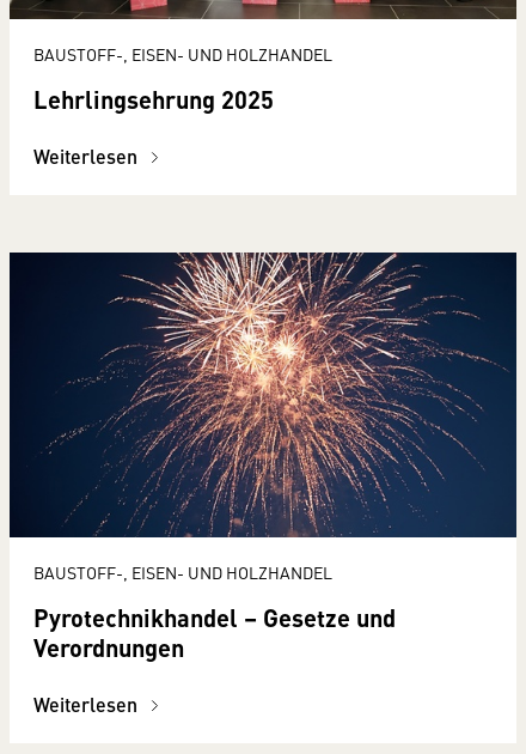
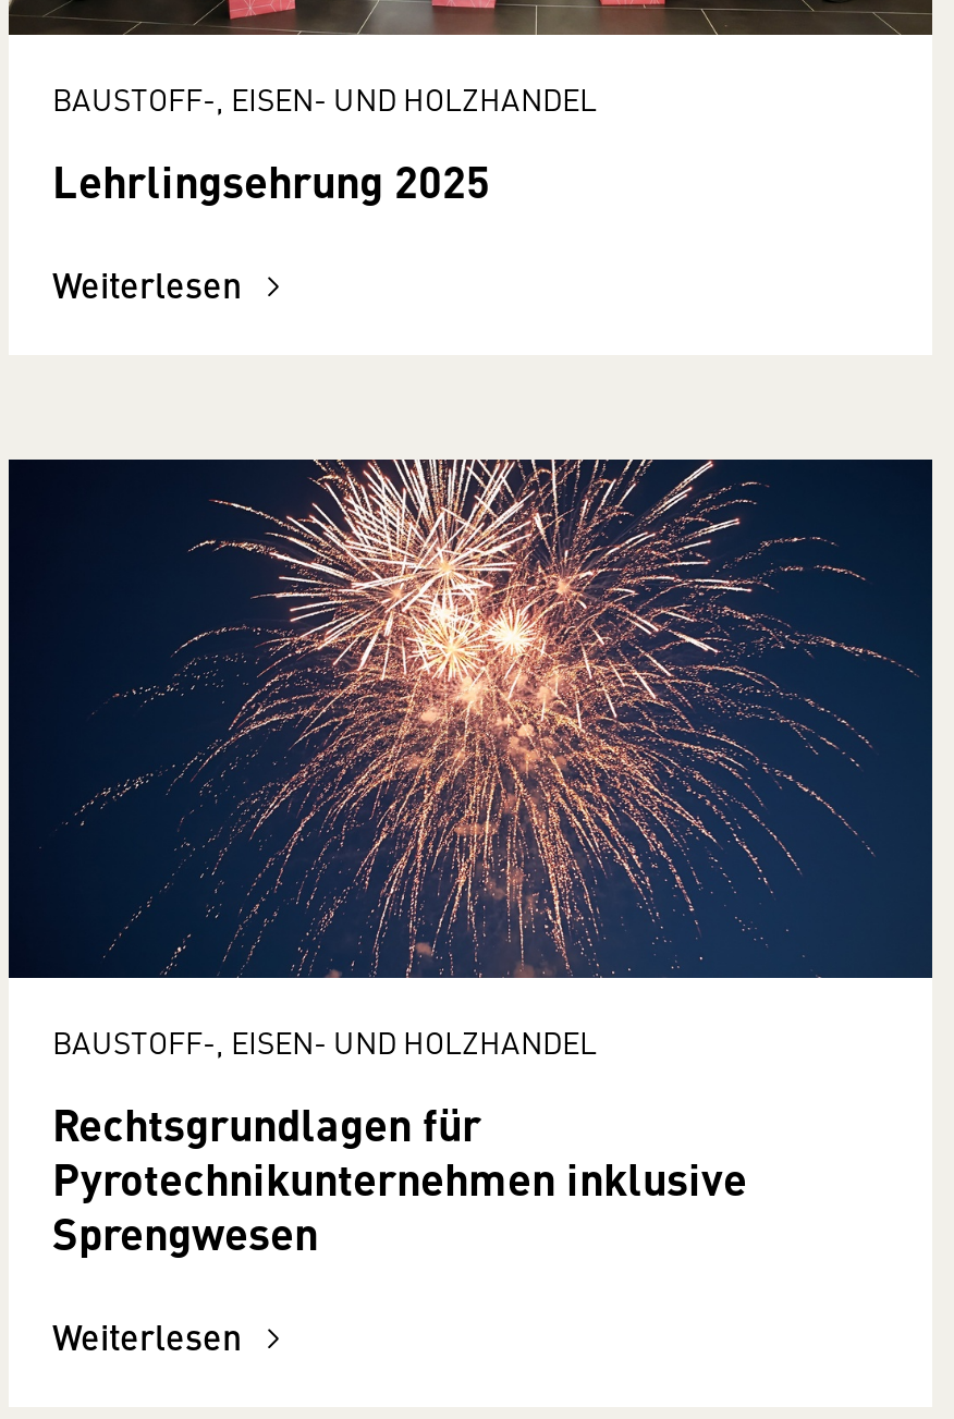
- Pyrotechnikhandel – Gesetze und
- Verordnungen
+ Rechtsgrundlagen für
+ Pyrotechnikunternehmen inklusive
+ Sprengwesen
